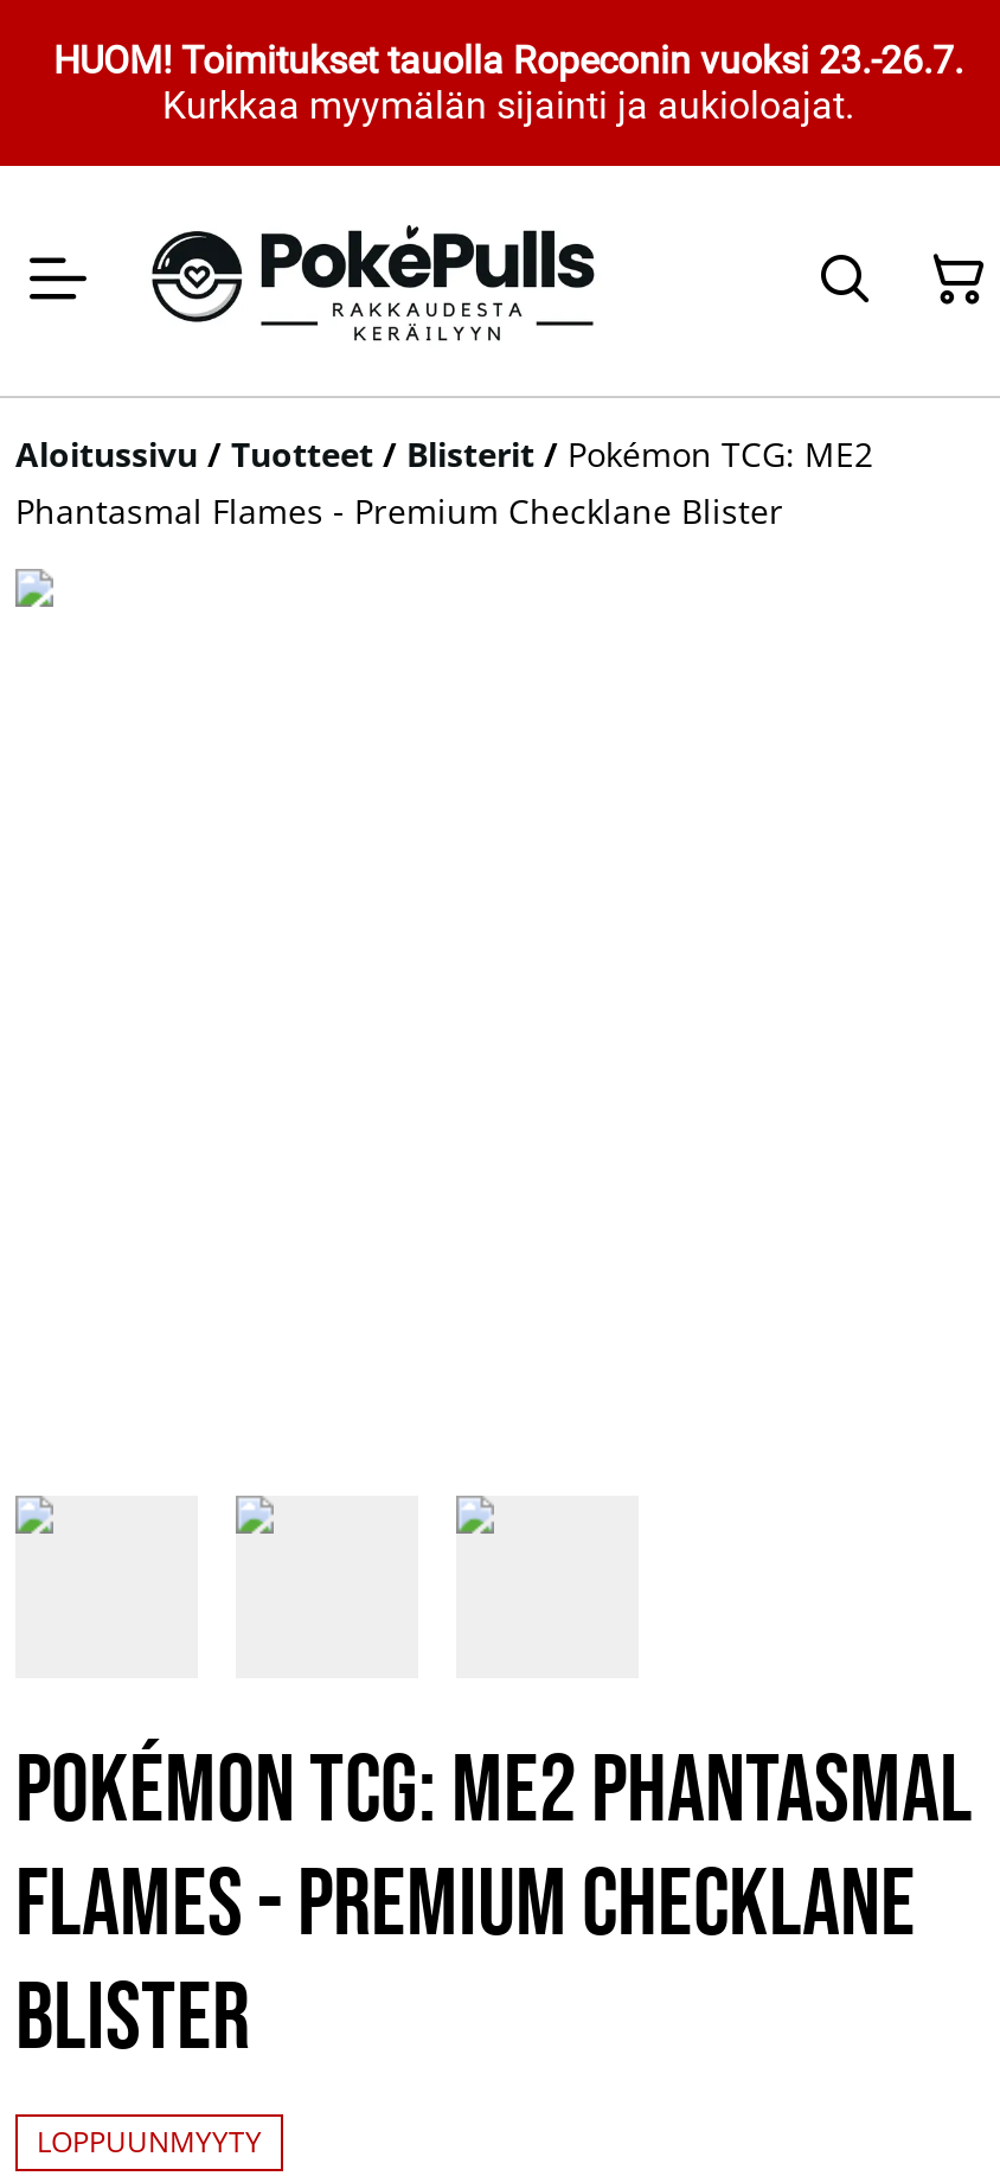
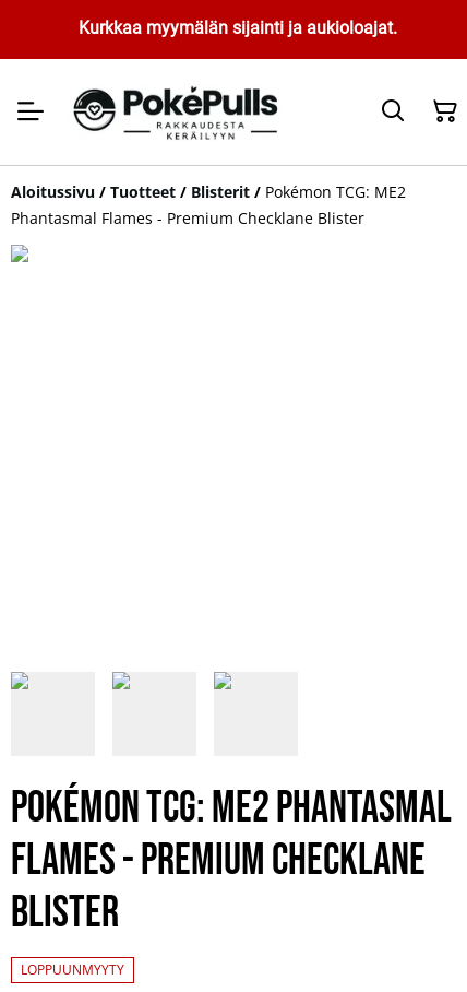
- HUOM! Toimitukset tauolla Ropeconin vuoksi 23.-26.7.
